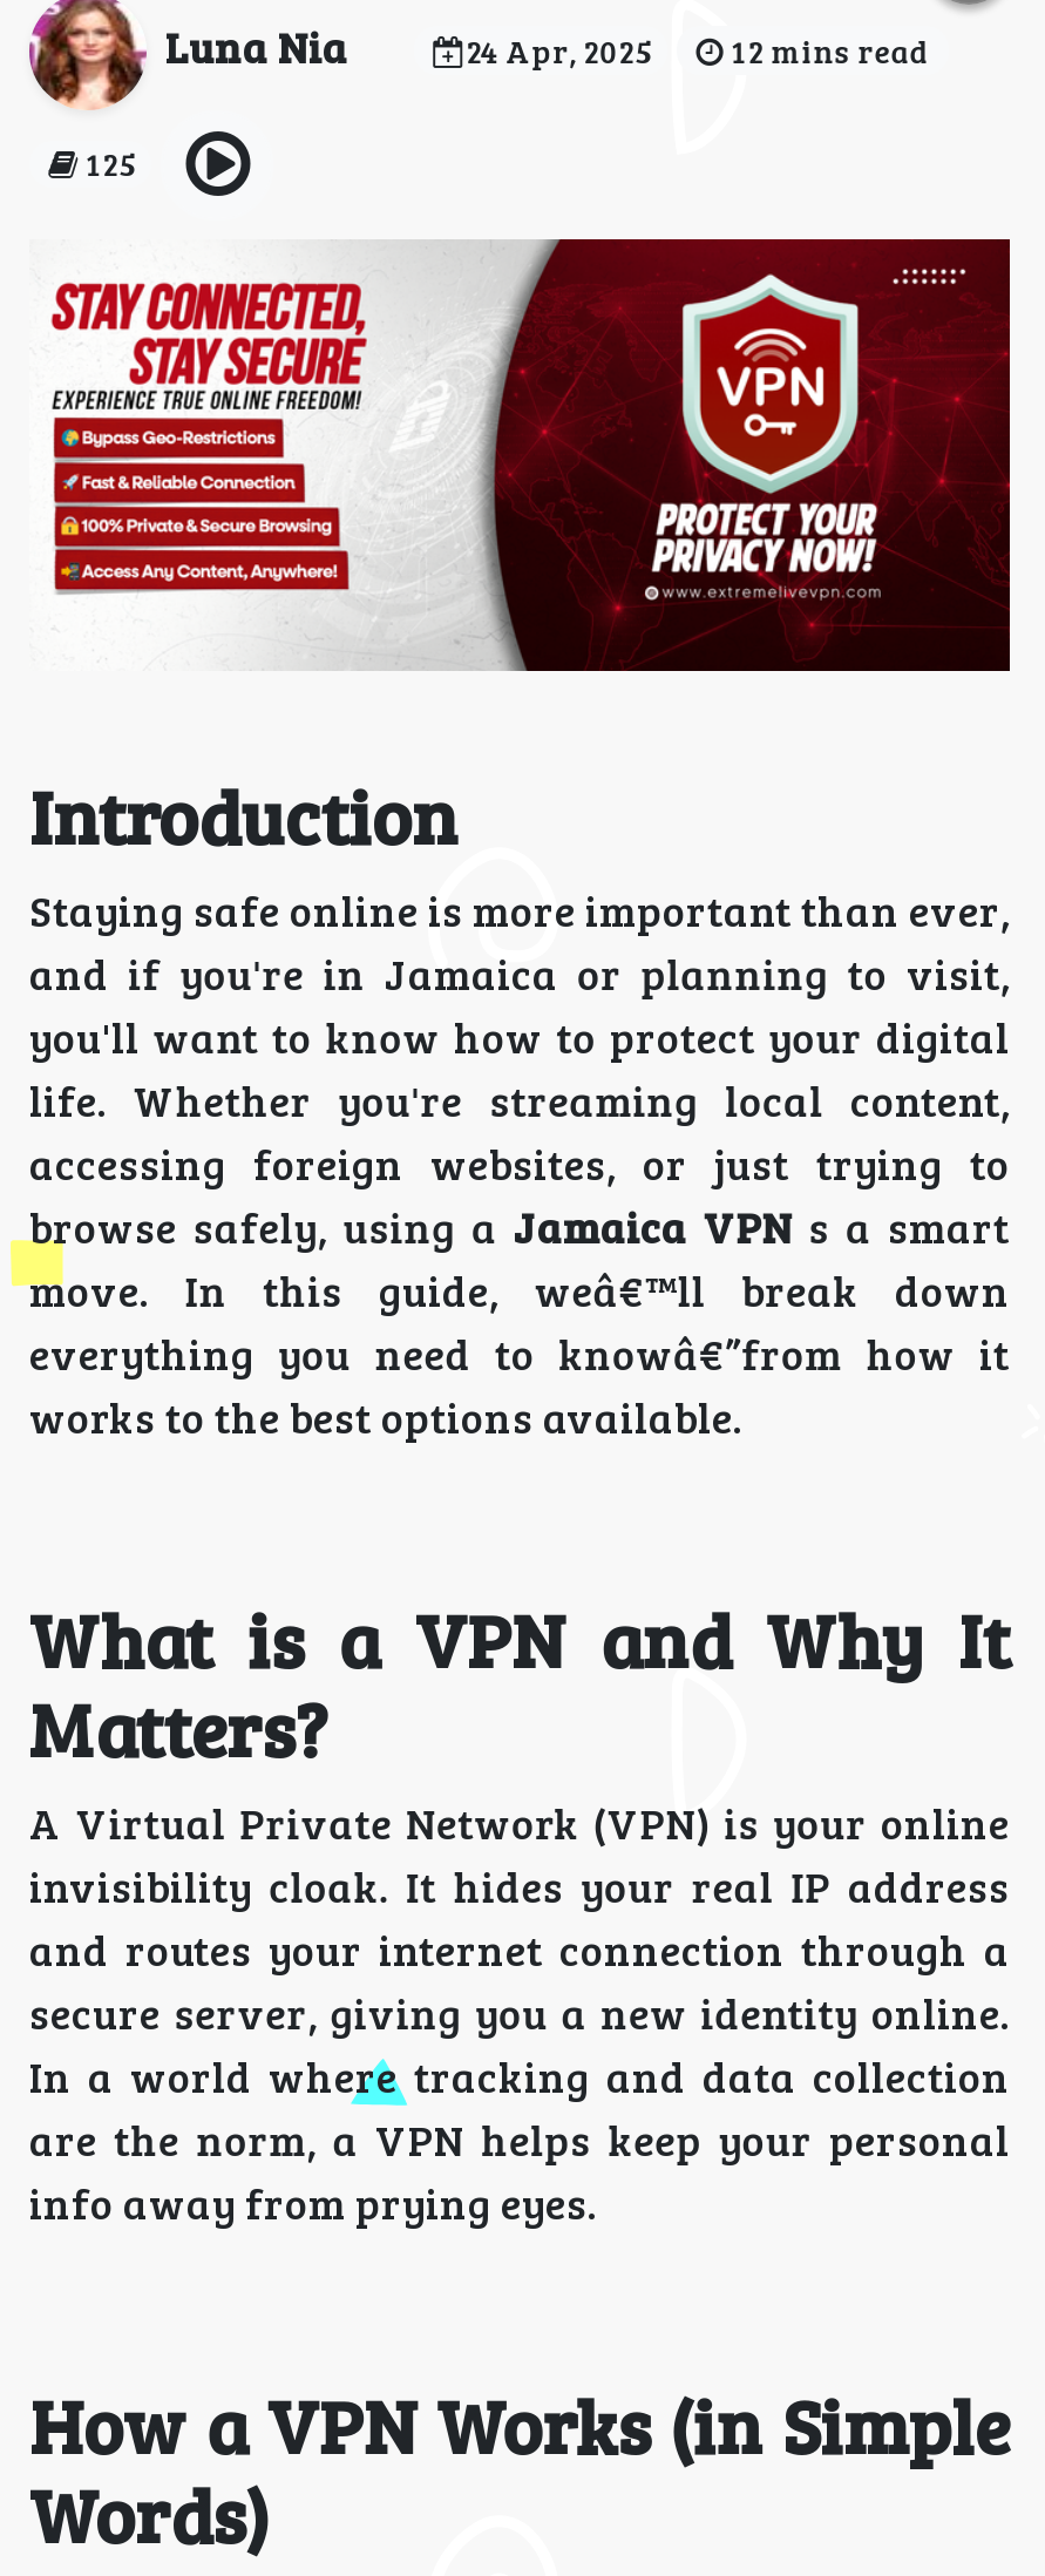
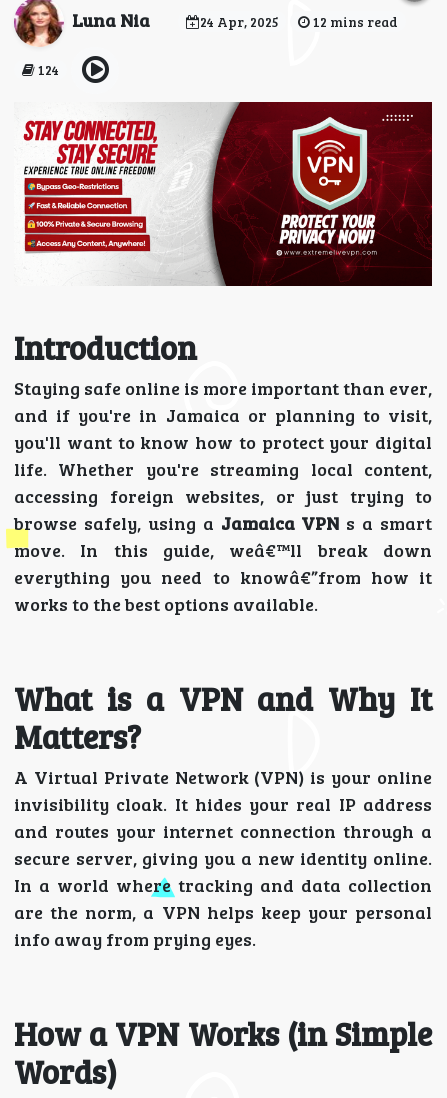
- 125
+ 124
